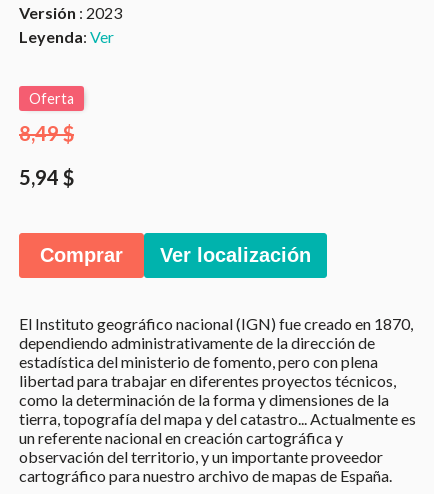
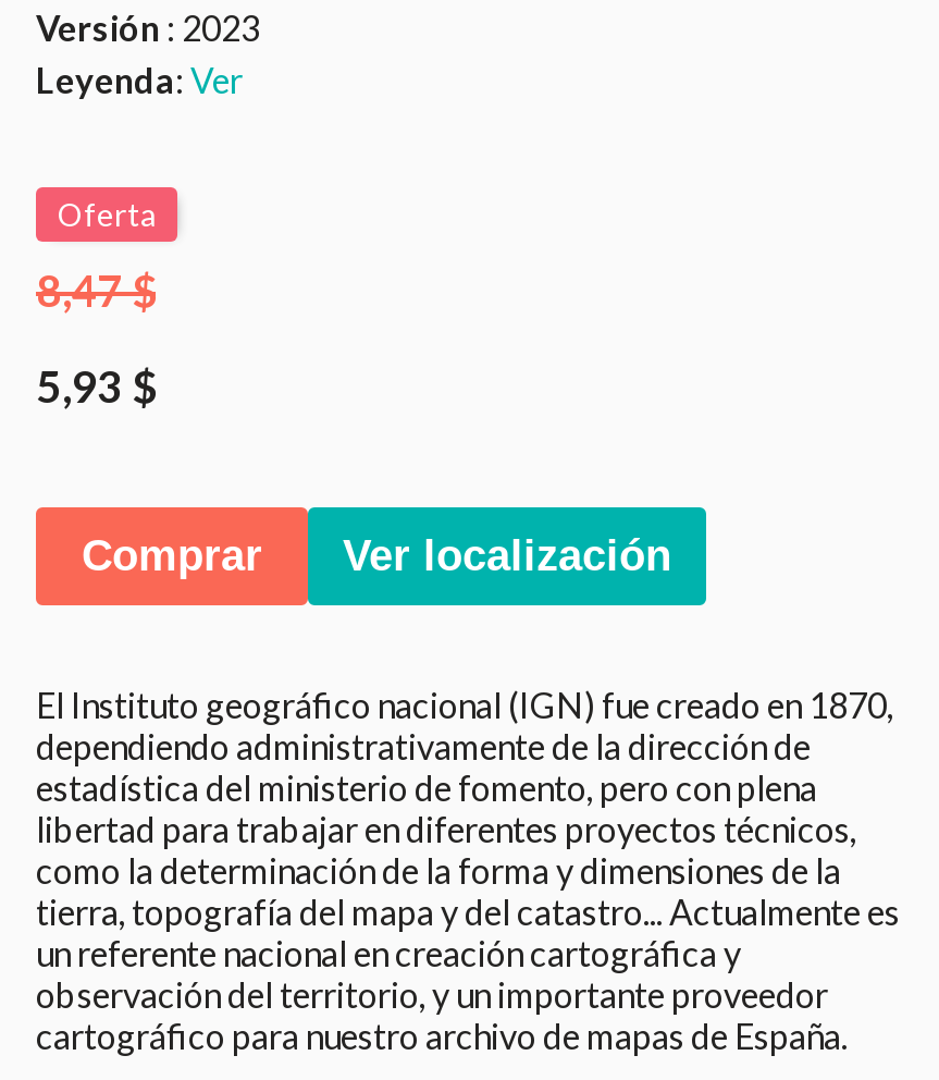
- 8,49 $
+ 8,47 $

- 5,94 $
+ 5,93 $
